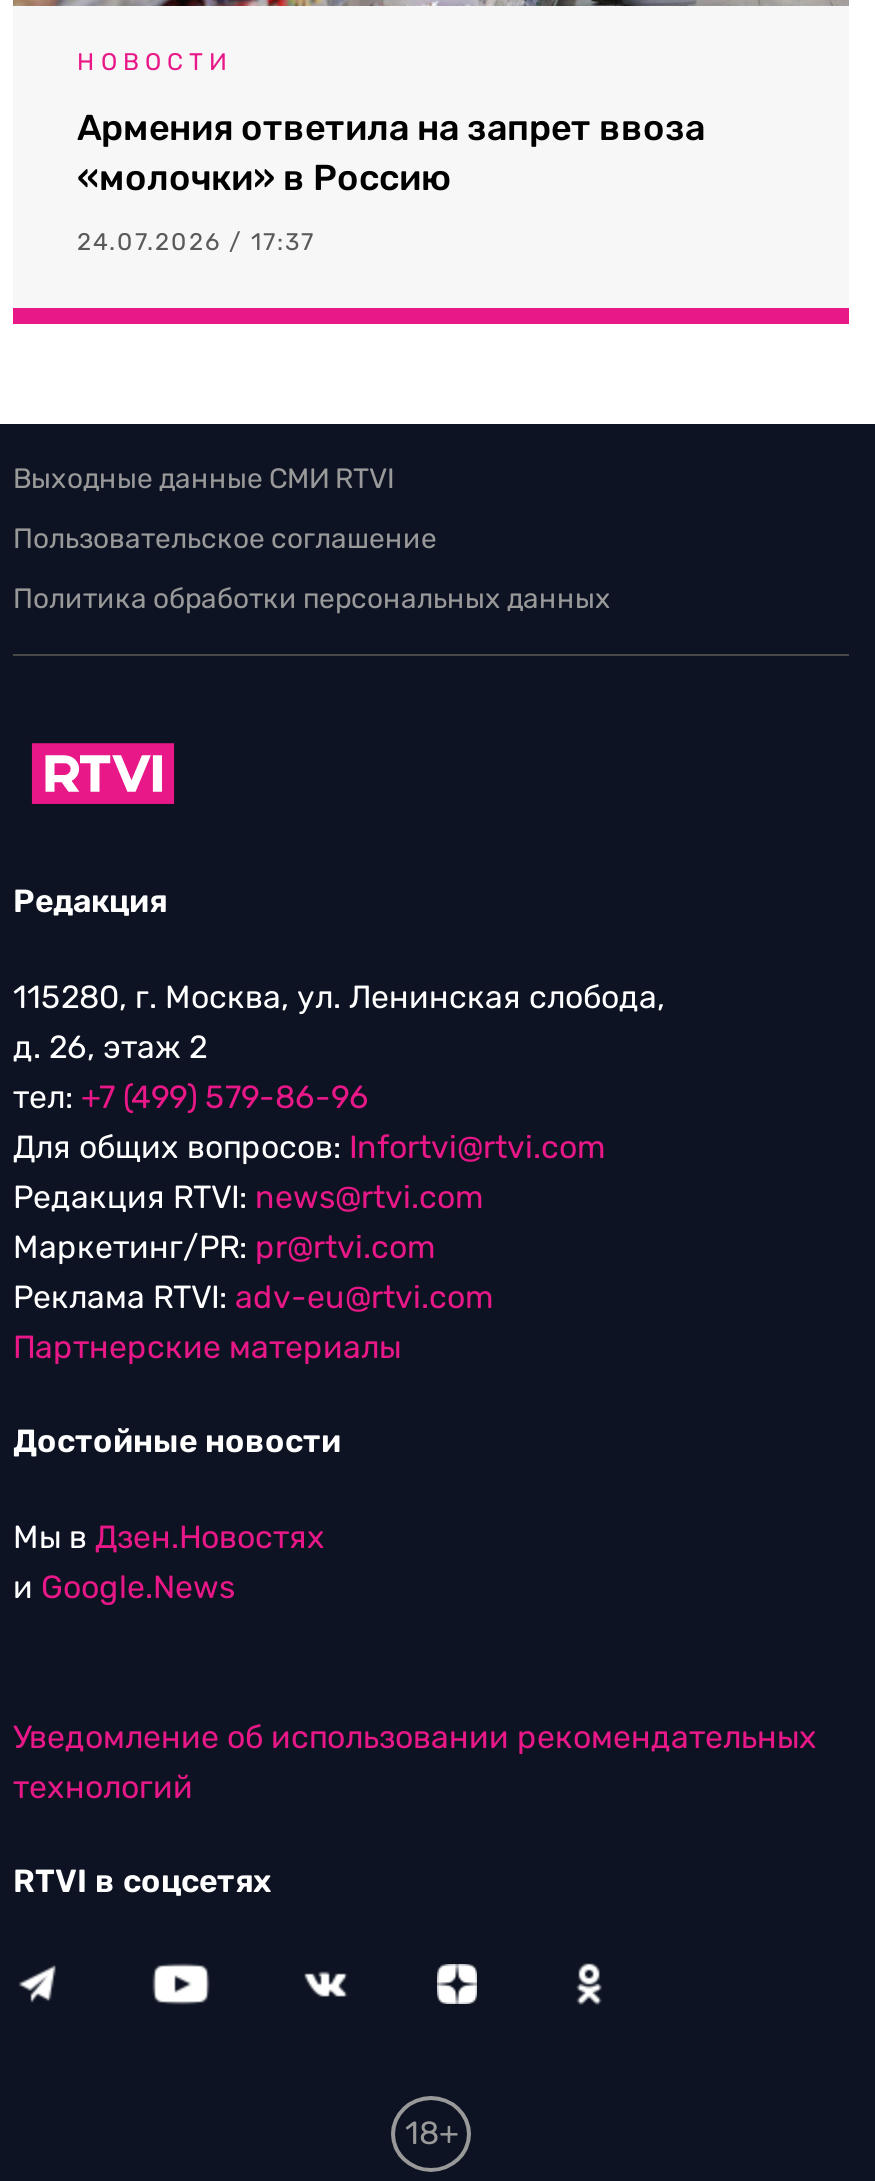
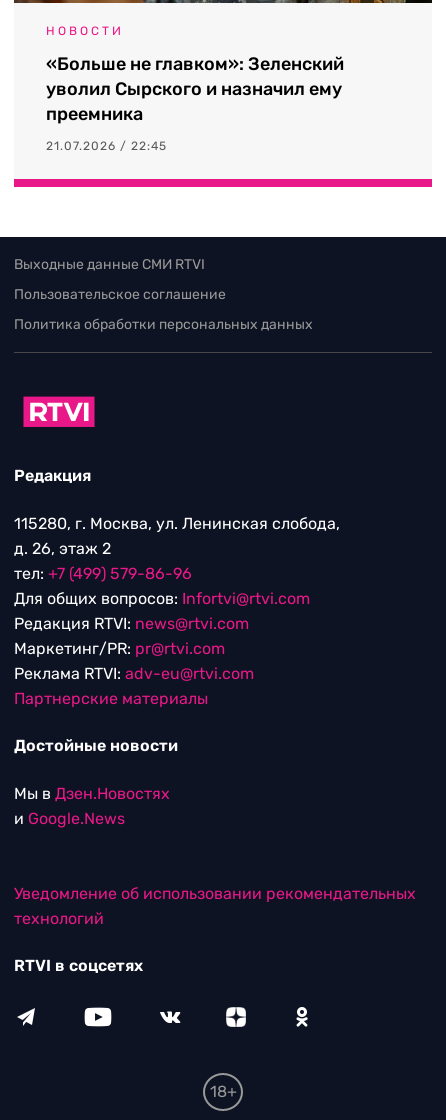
- Армения ответила на запрет ввоза
- «молочки» в Россию
+ «Больше не главком»: Зеленский
+ уволил Сырского и назначил ему
+ преемника

- 24.07.2026 / 17:37
+ 21.07.2026 / 22:45
